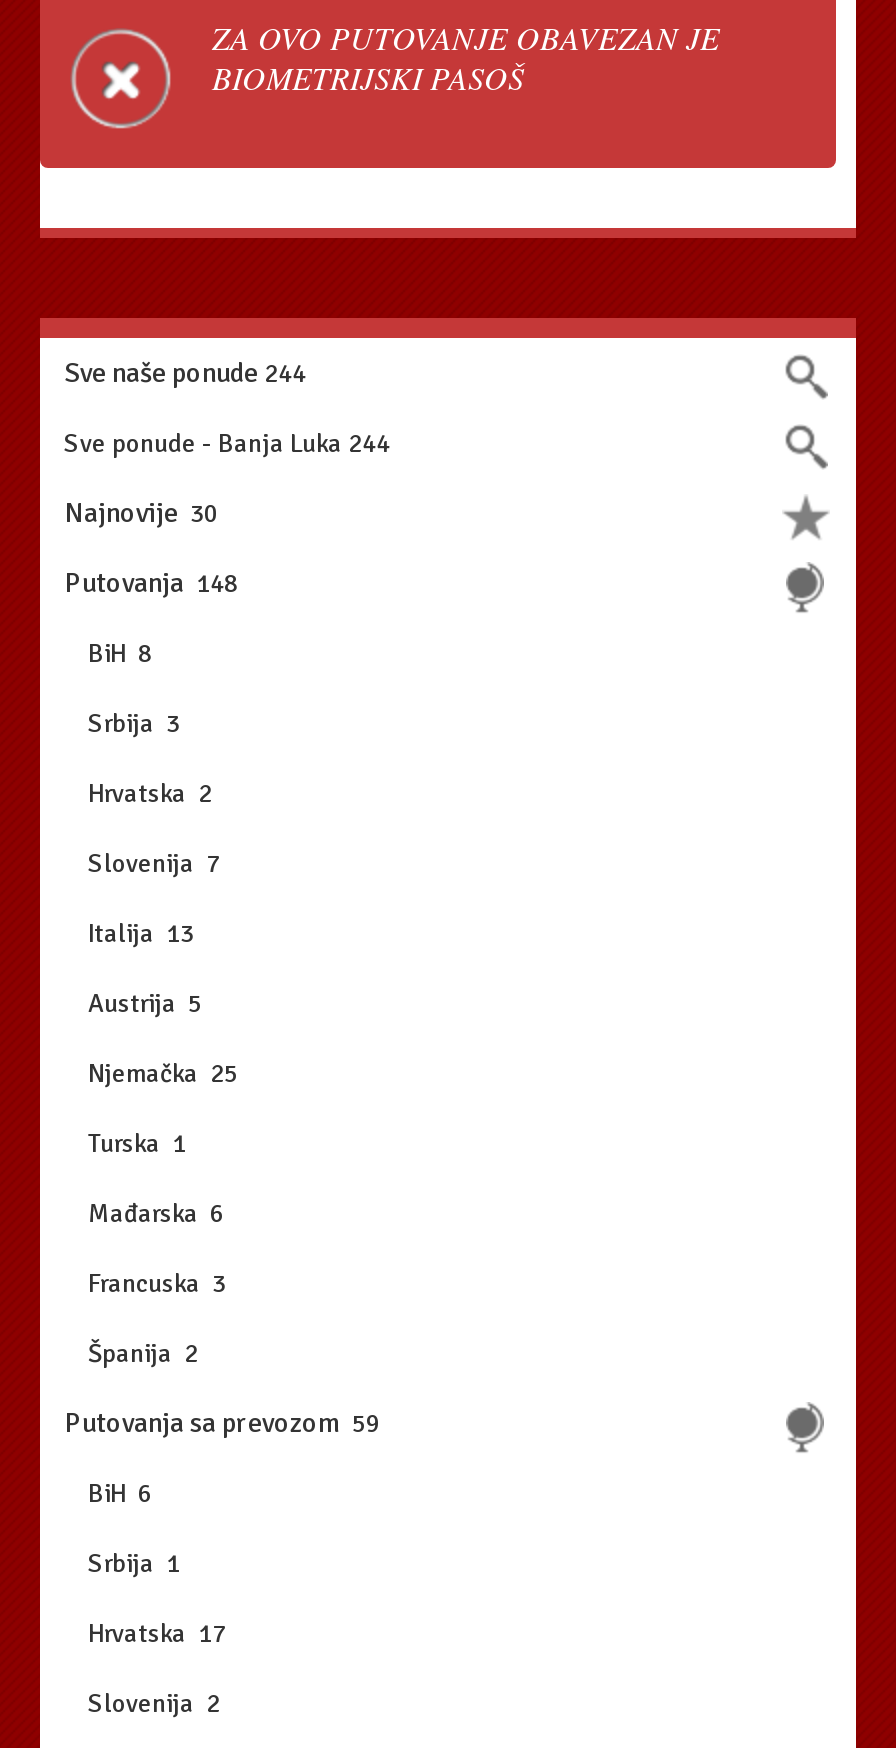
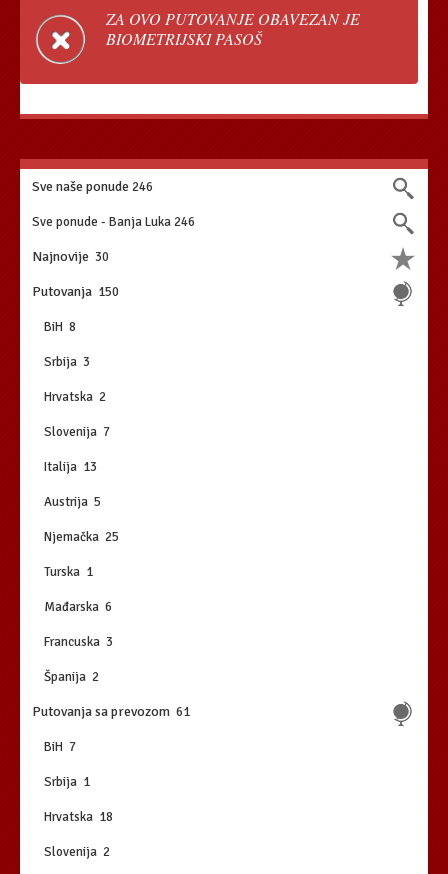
- Sve naše ponude 244
+ Sve naše ponude 246

- Sve ponude - Banja Luka 244
+ Sve ponude - Banja Luka 246

- Putovanja 148
+ Putovanja 150

- Putovanja sa prevozom 59
+ Putovanja sa prevozom 61

- BiH 6
+ BiH 7

- Hrvatska 17
+ Hrvatska 18
